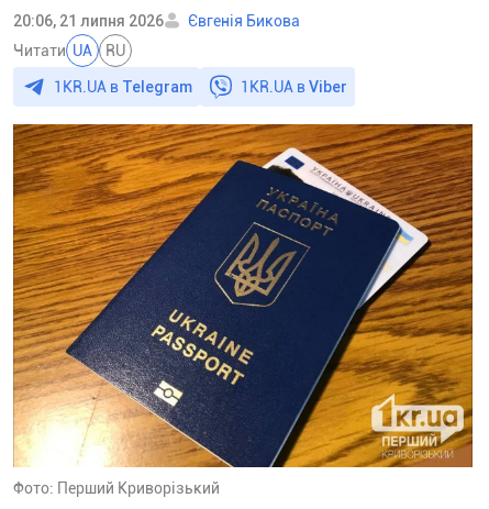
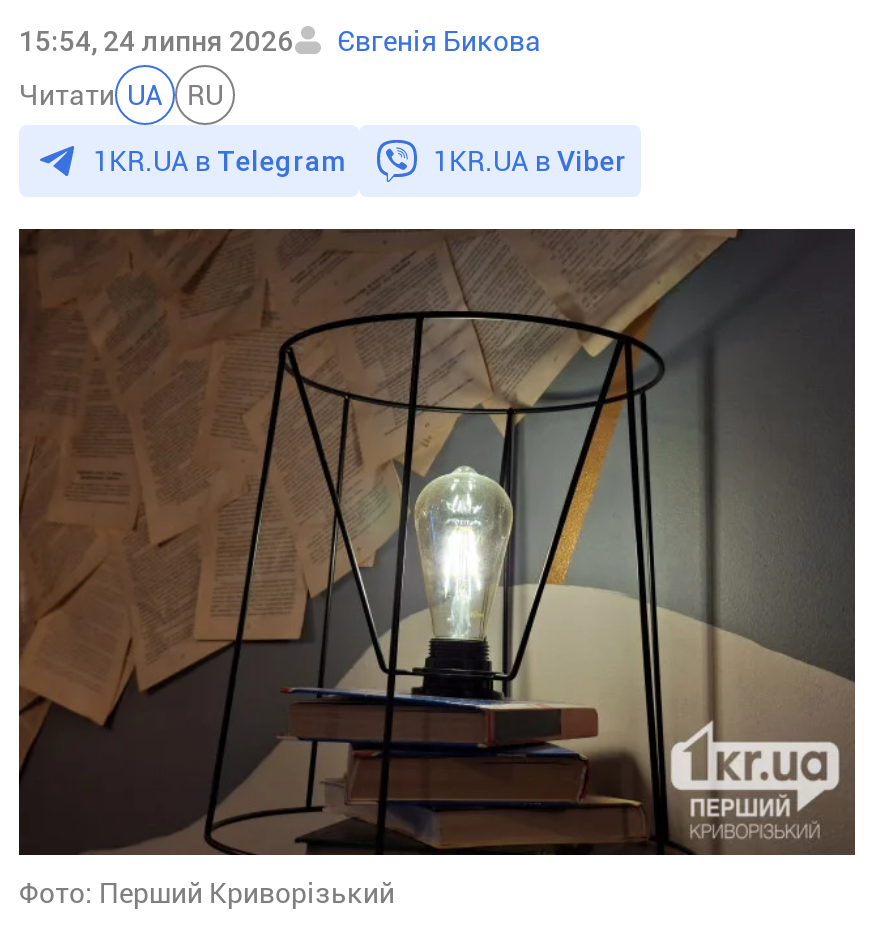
- 20:06, 21 липня 2026 Євгенія Бикова
+ 15:54, 24 липня 2026 Євгенія Бикова

- [image]
+ [image]
